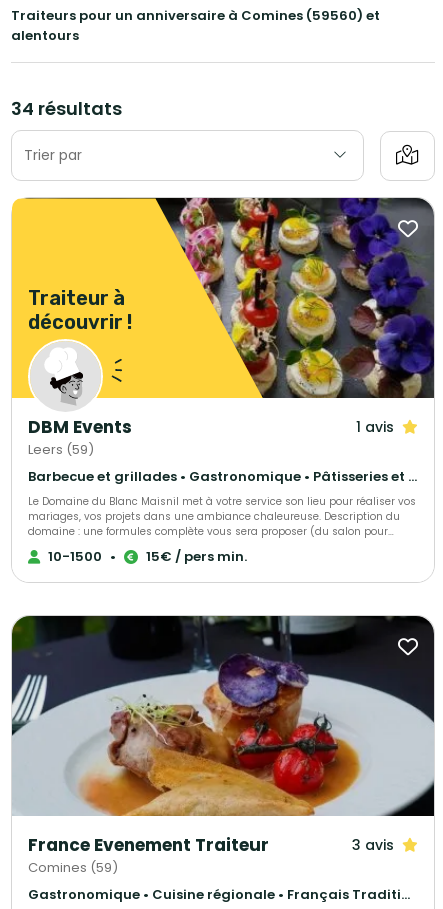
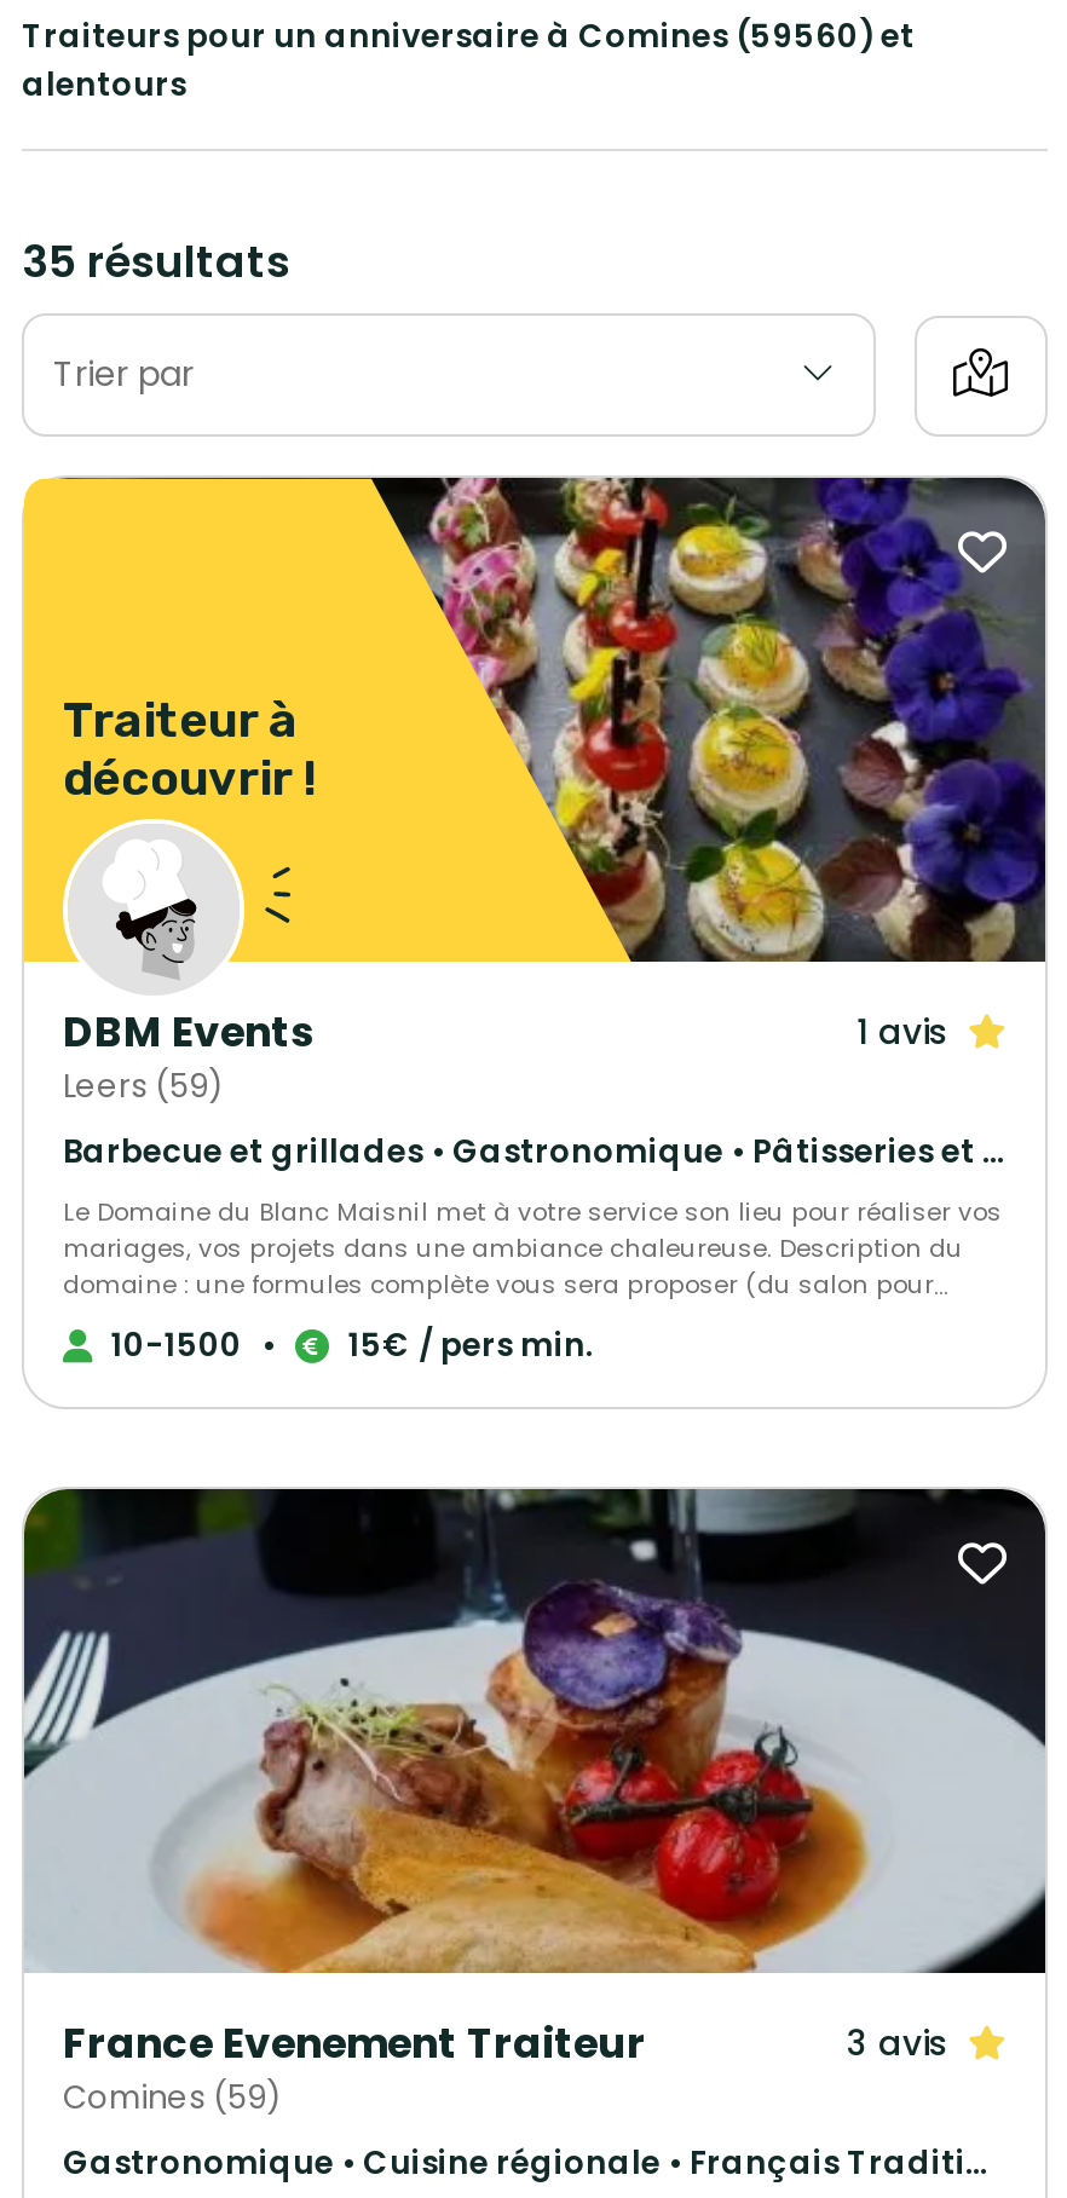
- 34 résultats
+ 35 résultats
